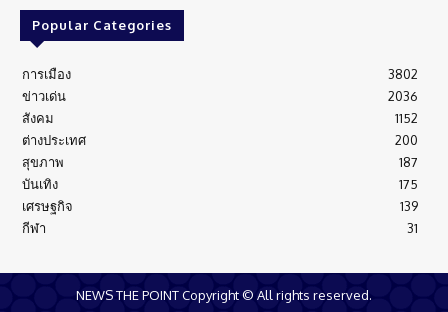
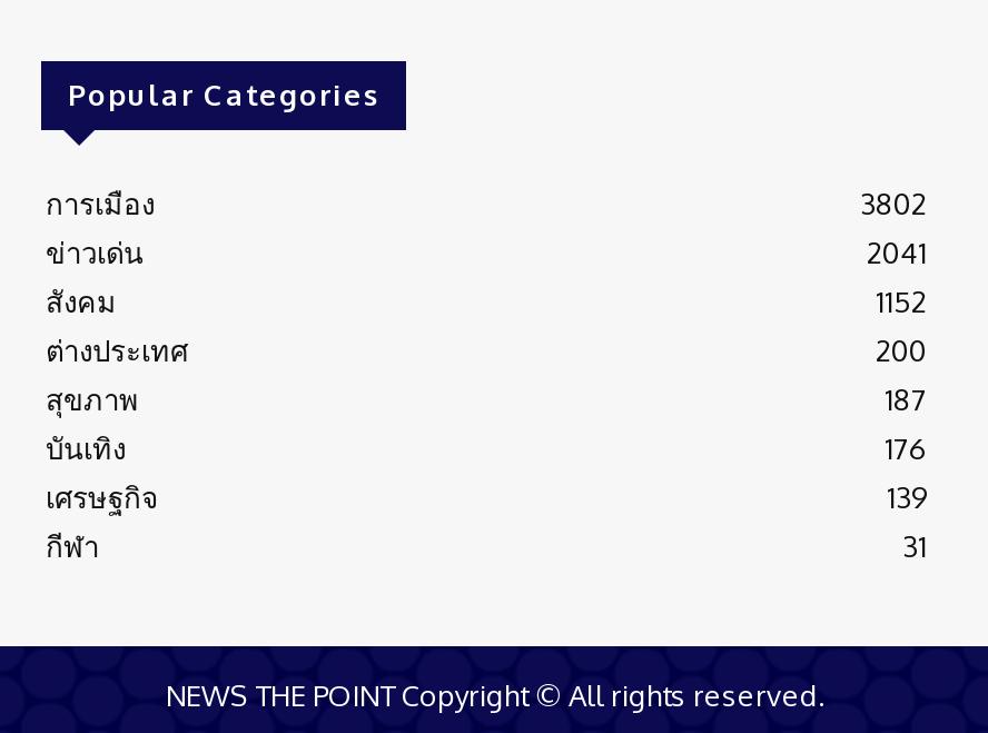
- 2036
+ 2041

- 175
+ 176
